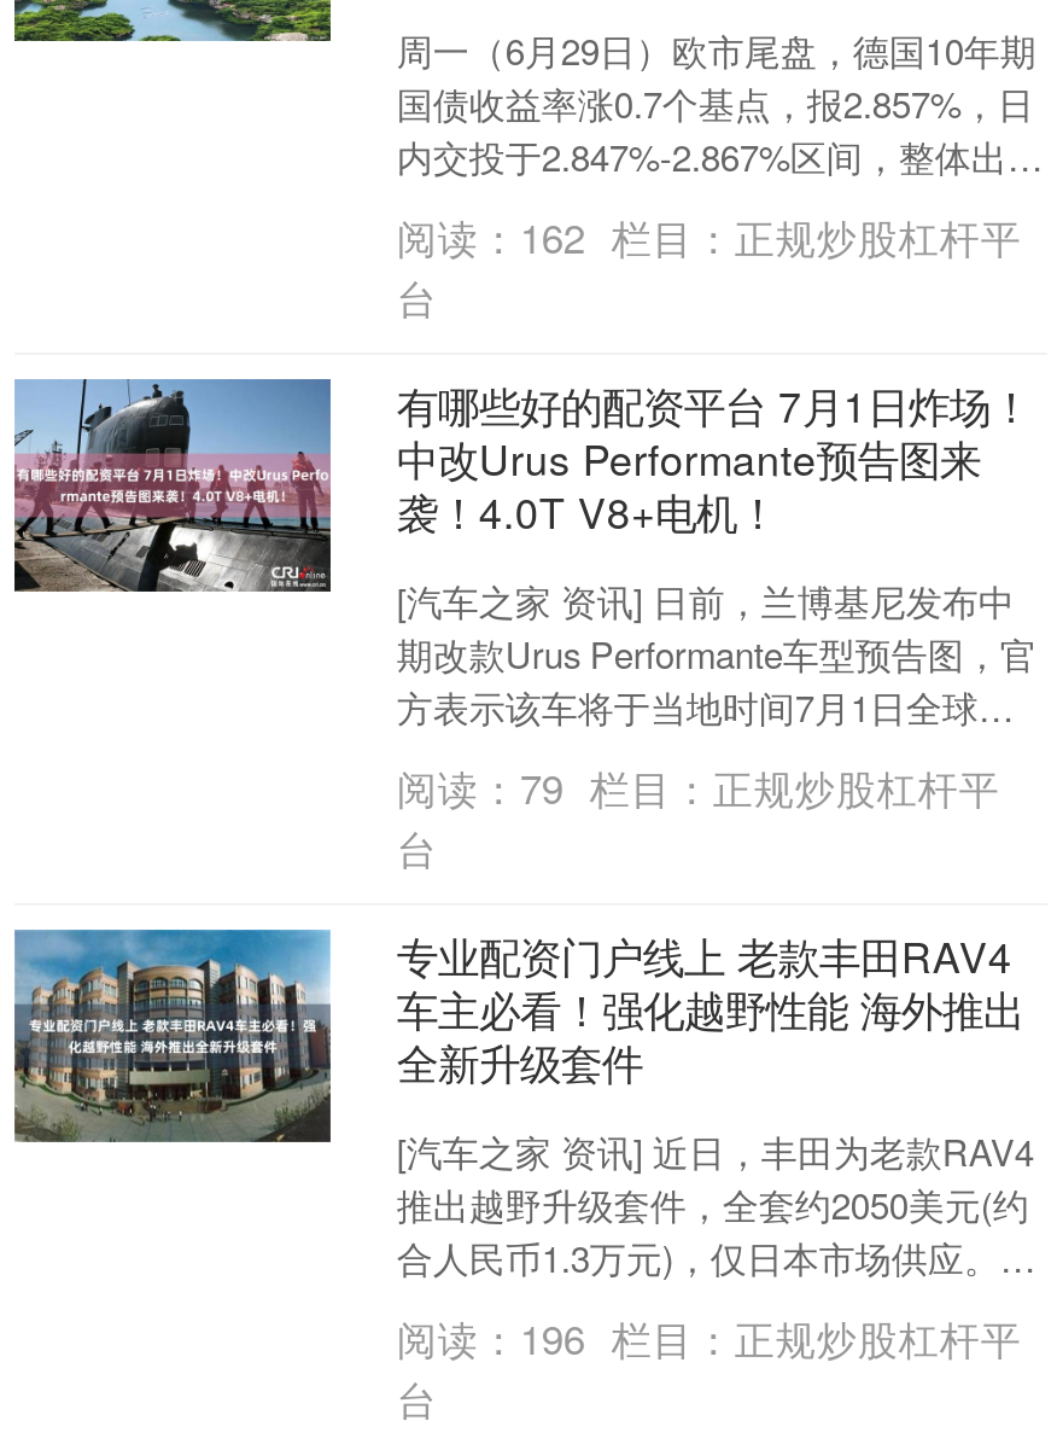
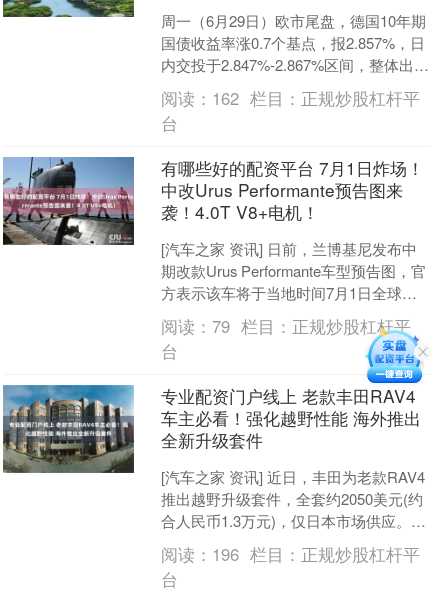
+ [image]
